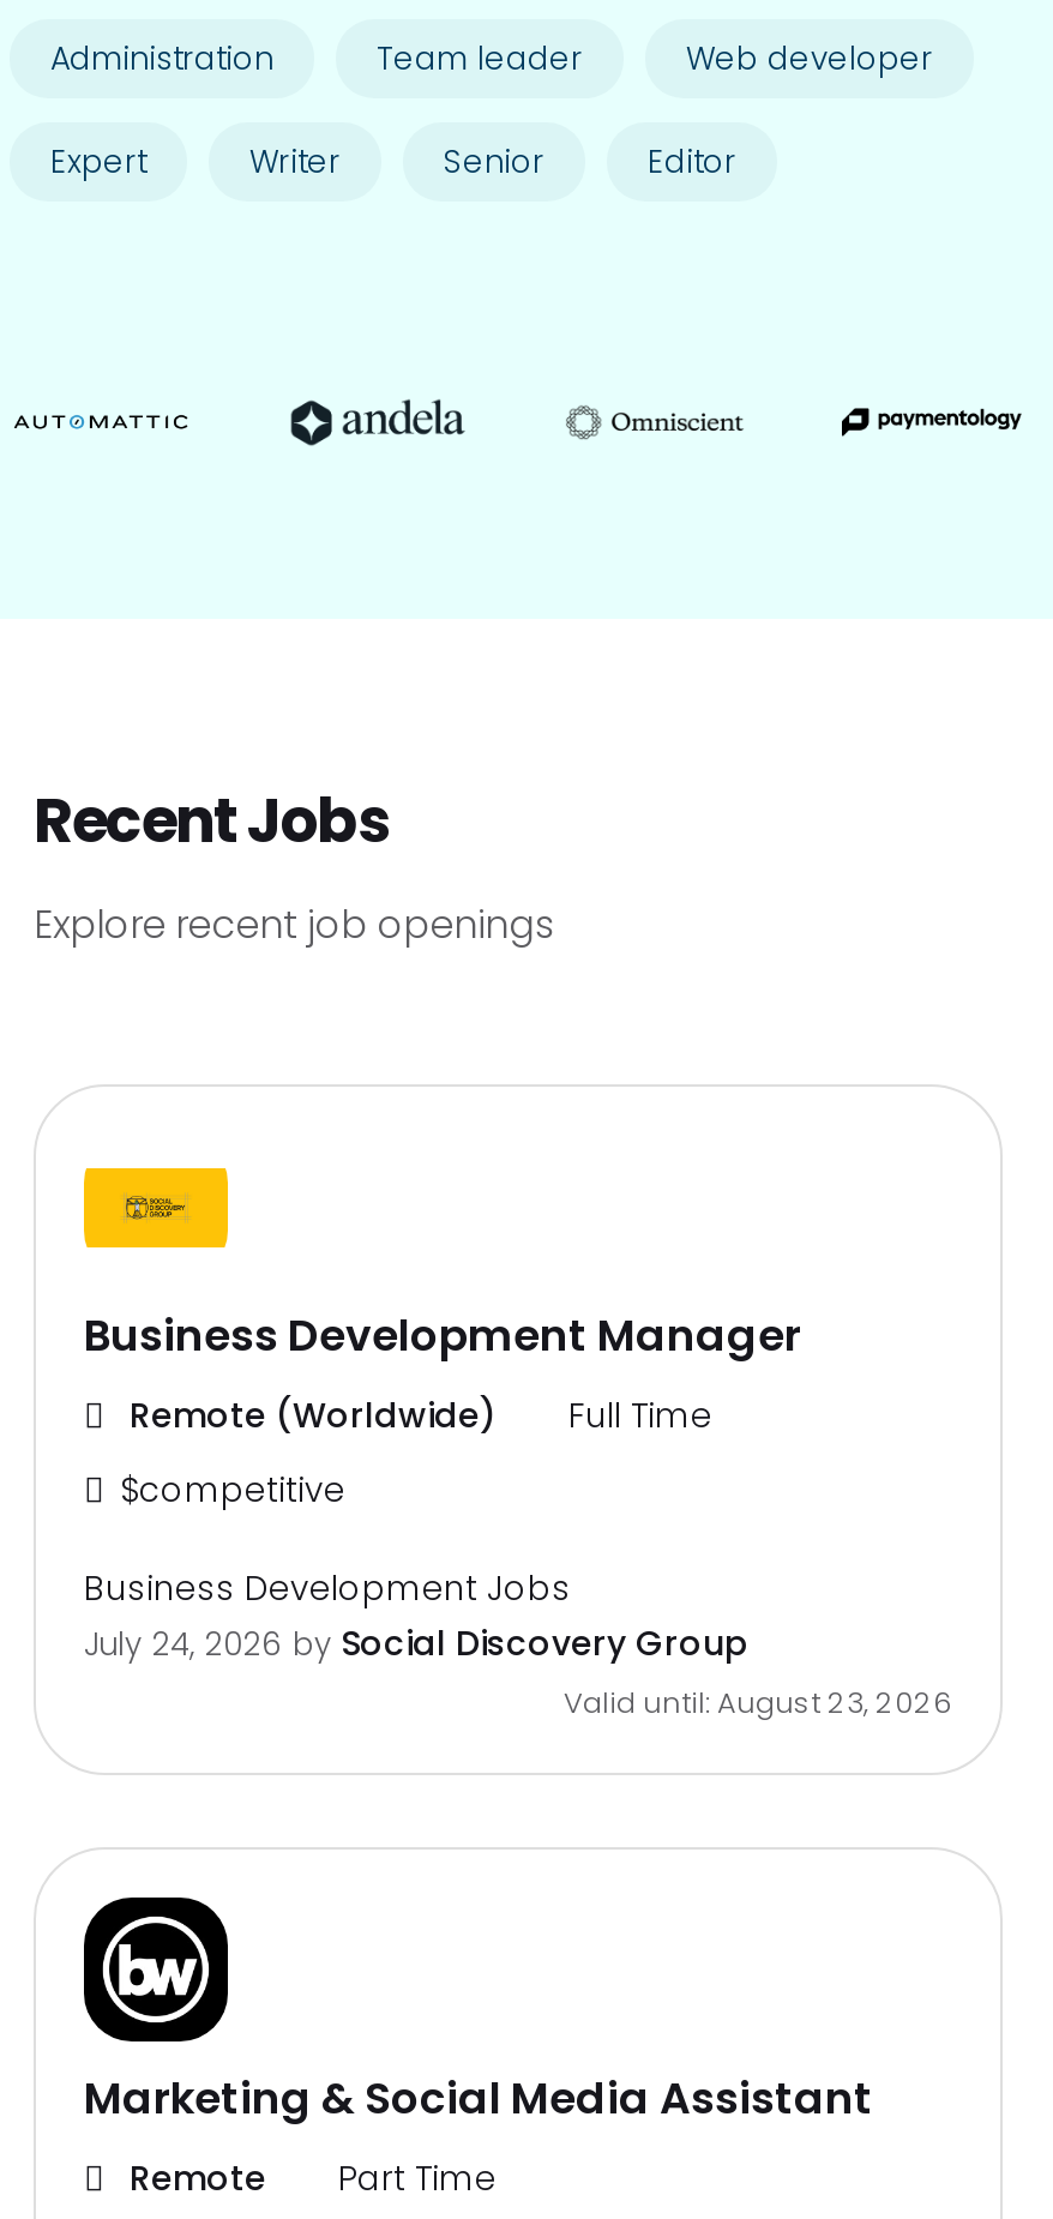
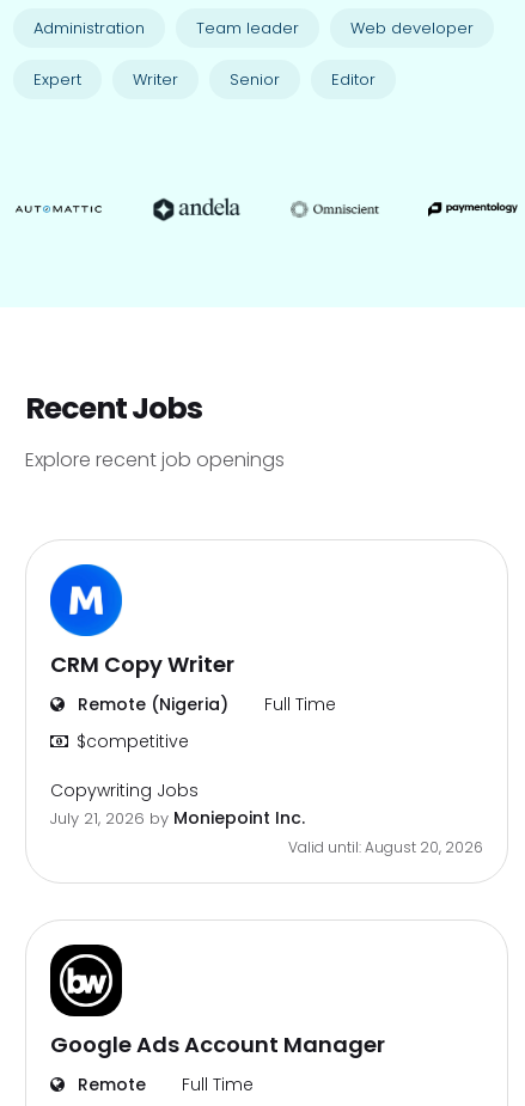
- [image]
- Business Development Manager
- Remote (Worldwide)
+ [image]
+ CRM Copy Writer
+ Remote (Nigeria)

- Business Development Jobs
- July 24, 2026 by Social Discovery Group
- Valid until: August 23, 2026
+ Copywriting Jobs
+ July 21, 2026 by Moniepoint Inc.
+ Valid until: August 20, 2026

- Marketing & Social Media Assistant
+ Google Ads Account Manager

- Part Time
+ Full Time
